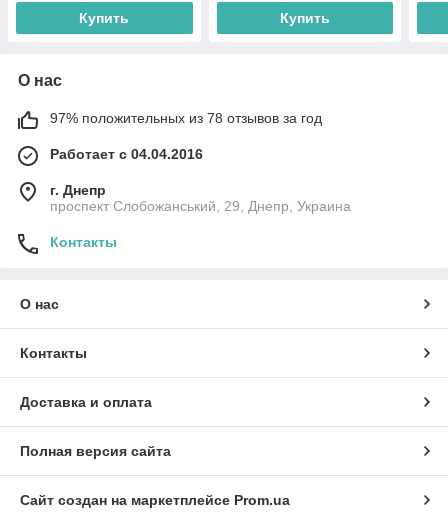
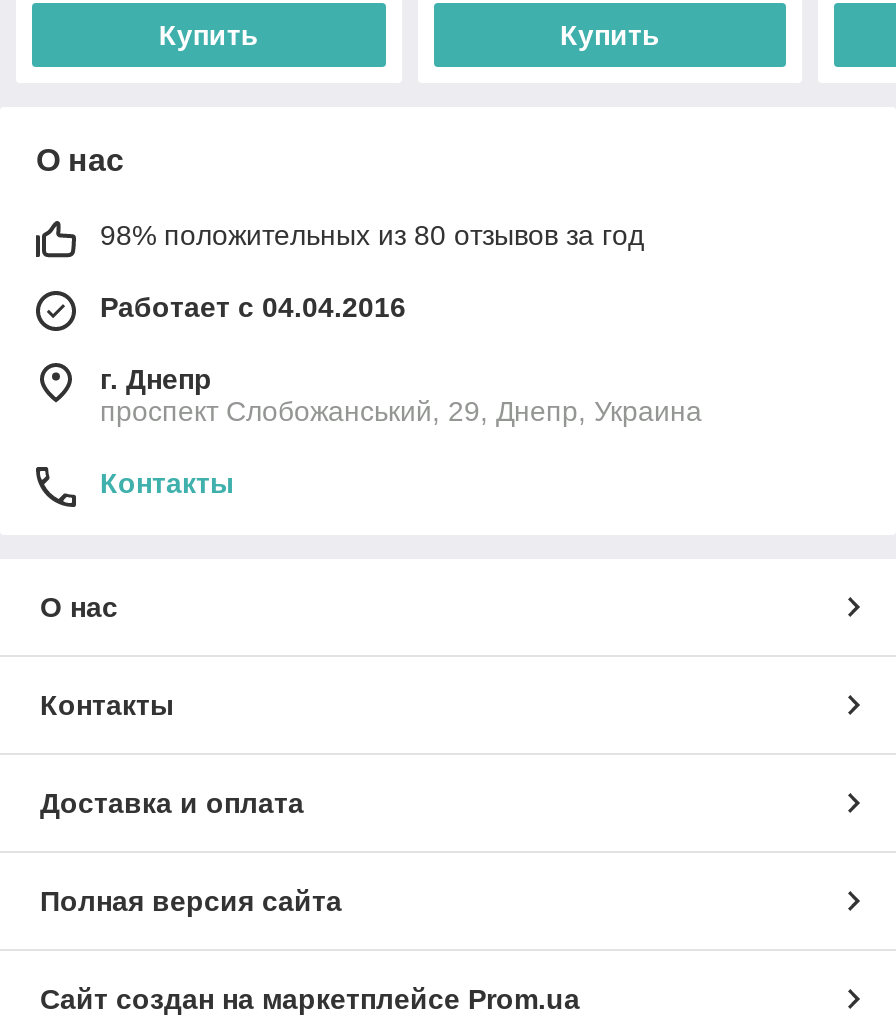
- 97% положительных из 78 отзывов за год
+ 98% положительных из 80 отзывов за год
